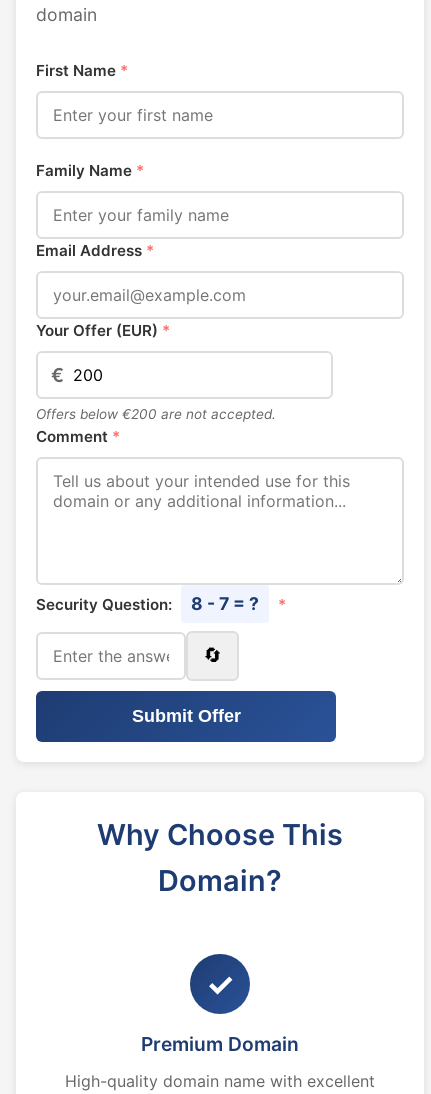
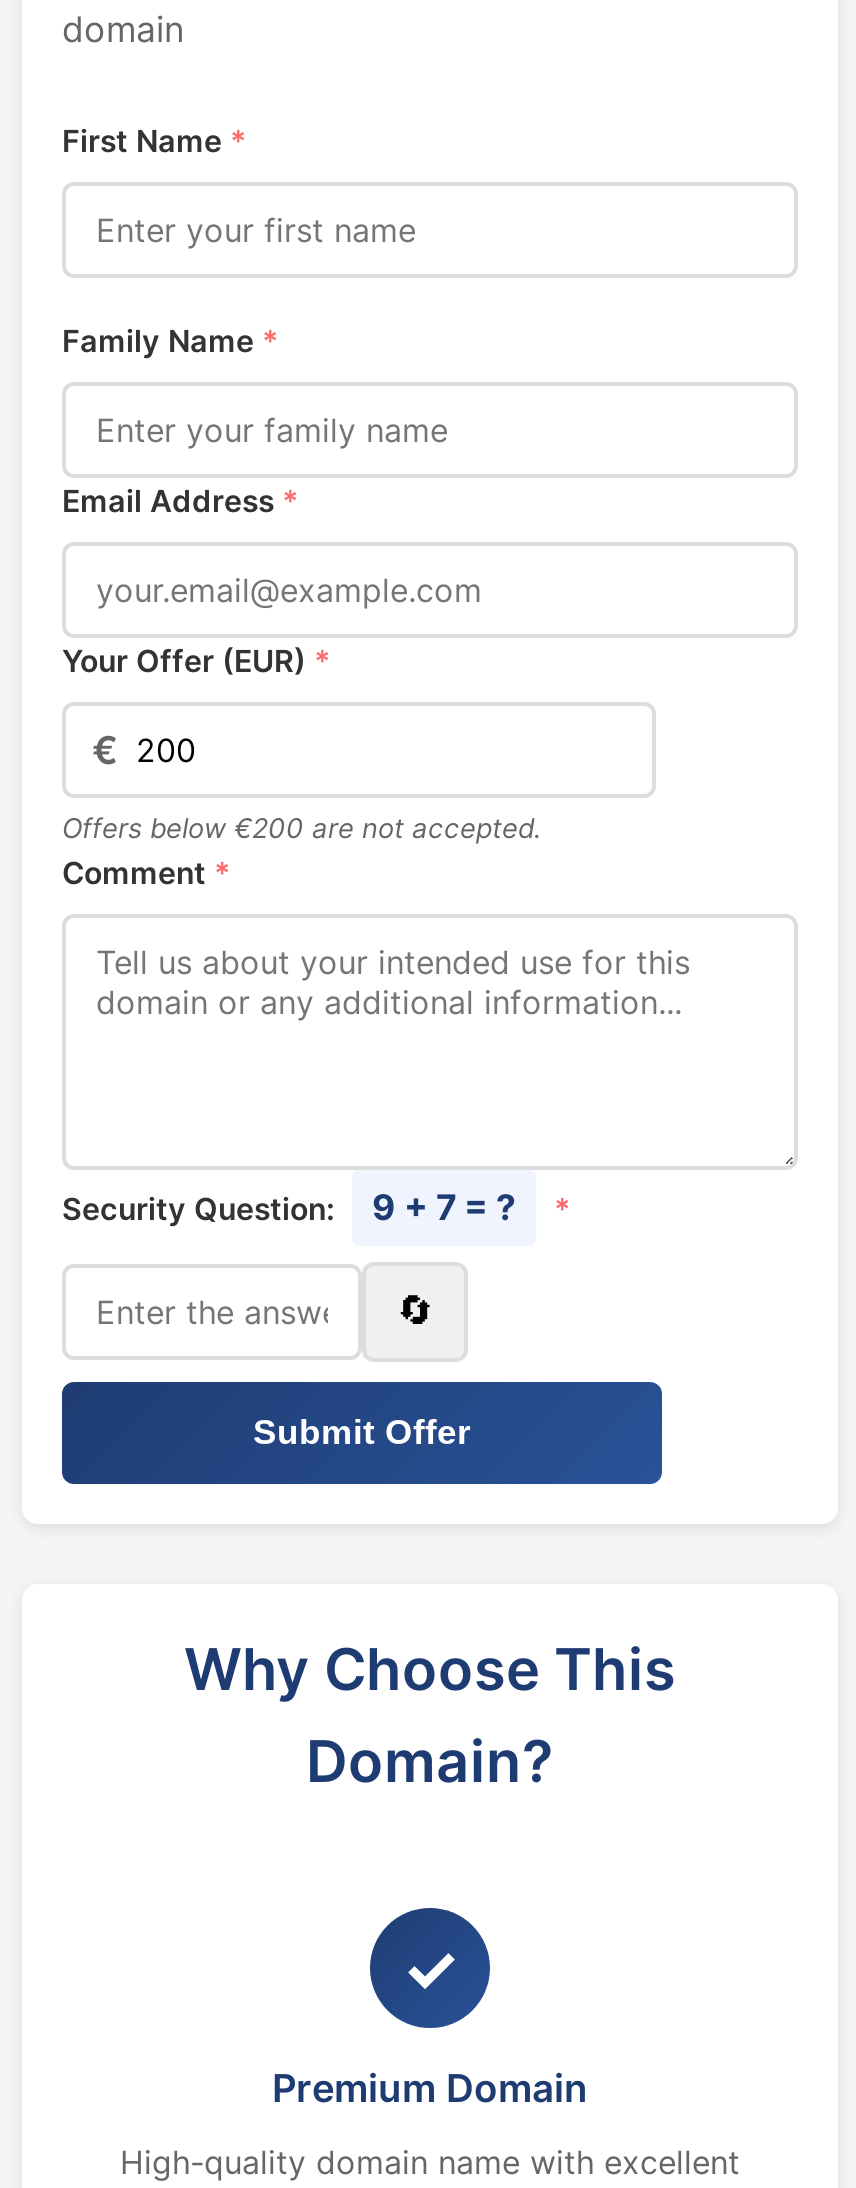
- 8 - 7 = ?
+ 9 + 7 = ?
